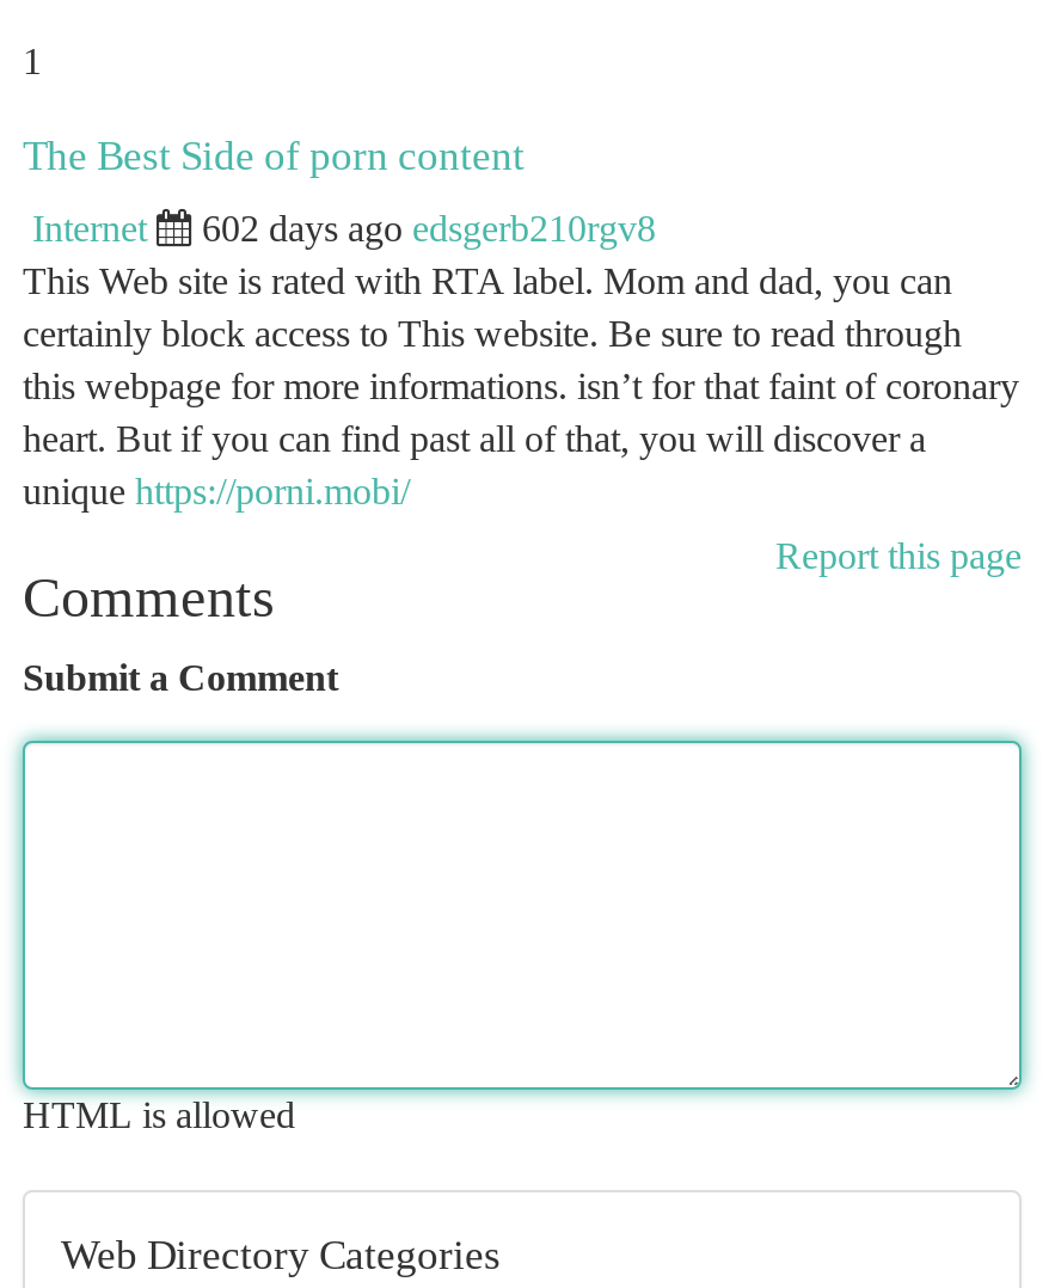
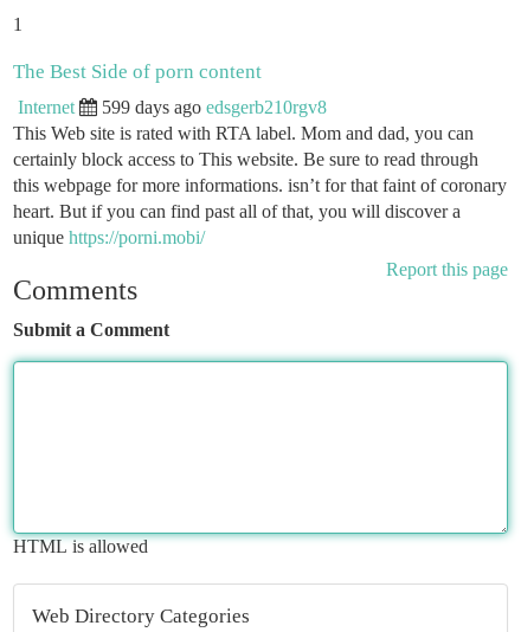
- 602 days ago edsgerb210rgv8
+ 599 days ago edsgerb210rgv8
